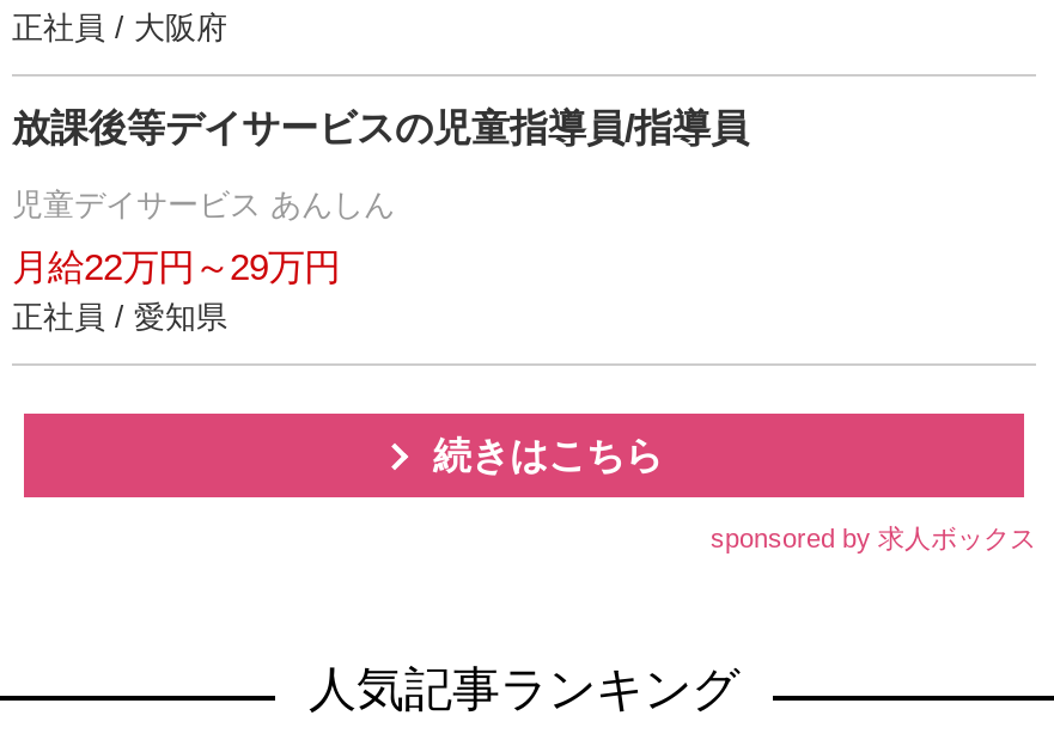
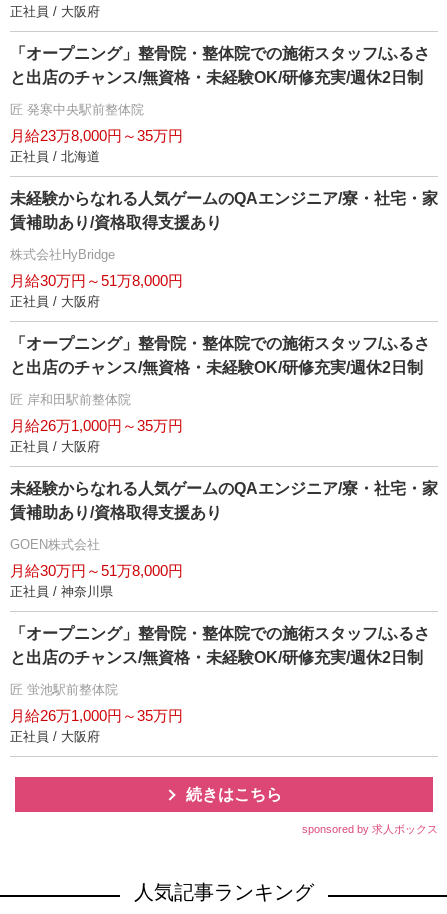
- 放課後等デイサービスの児童指導員/指導員
- 児童デイサービス あんしん
- 月給22万円～29万円
- 正社員 / 愛知県
+ 「オープニング」整骨院・整体院での施術スタッフ/ふるさ
+ と出店のチャンス/無資格・未経験OK/研修充実/週休2日制
+ 匠 発寒中央駅前整体院
+ 月給23万8,000円～35万円
+ 正社員 / 北海道
+ 未経験からなれる人気ゲームのQAエンジニア/寮・社宅・家
+ 賃補助あり/資格取得支援あり
+ 株式会社HyBridge
+ 月給30万円～51万8,000円
+ 正社員 / 大阪府
+ 「オープニング」整骨院・整体院での施術スタッフ/ふるさ
+ と出店のチャンス/無資格・未経験OK/研修充実/週休2日制
+ 匠 岸和田駅前整体院
+ 月給26万1,000円～35万円
+ 正社員 / 大阪府
+ 未経験からなれる人気ゲームのQAエンジニア/寮・社宅・家
+ 賃補助あり/資格取得支援あり
+ GOEN株式会社
+ 月給30万円～51万8,000円
+ 正社員 / 神奈川県
+ 「オープニング」整骨院・整体院での施術スタッフ/ふるさ
+ と出店のチャンス/無資格・未経験OK/研修充実/週休2日制
+ 匠 蛍池駅前整体院
+ 月給26万1,000円～35万円
+ 正社員 / 大阪府
